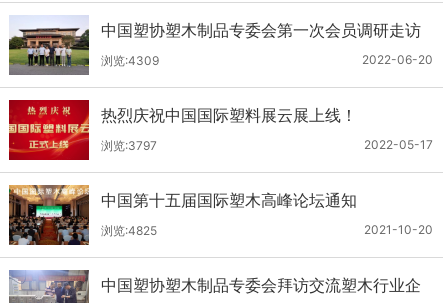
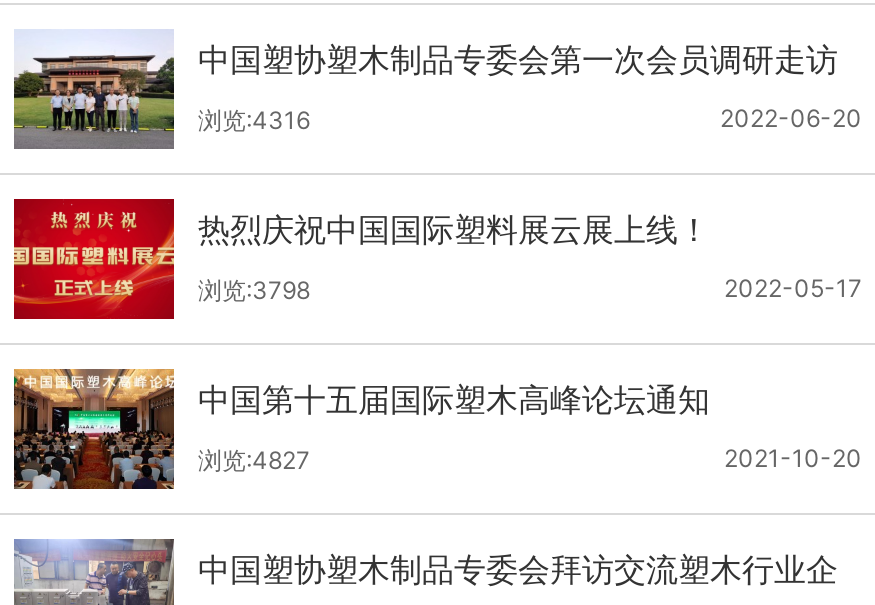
- 浏览:4309
+ 浏览:4316

- 浏览:3797
+ 浏览:3798

- 浏览:4825
+ 浏览:4827
